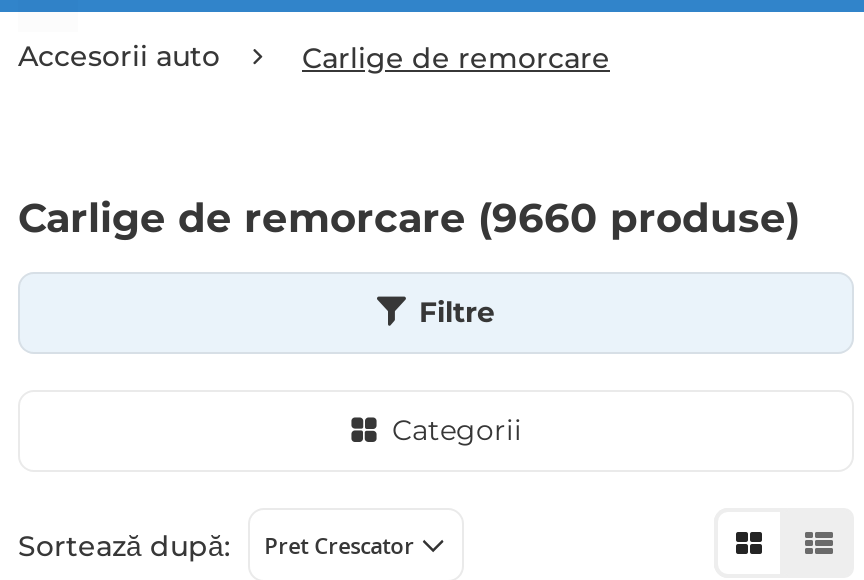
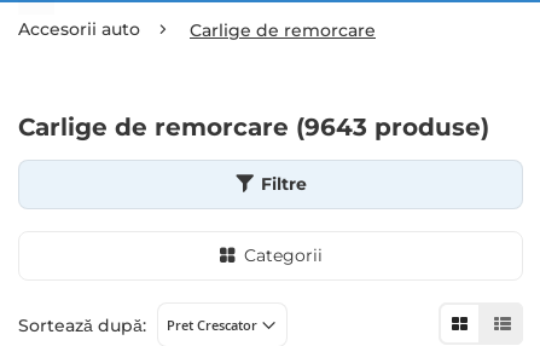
- Carlige de remorcare (9660 produse)
+ Carlige de remorcare (9643 produse)
